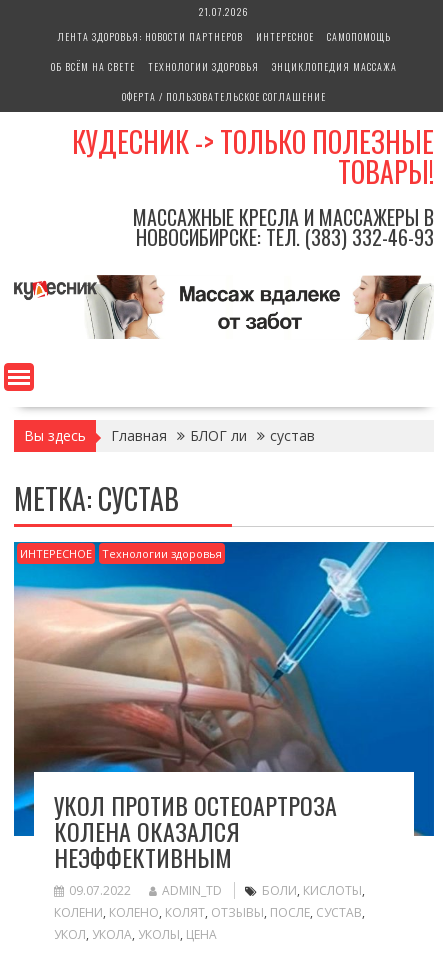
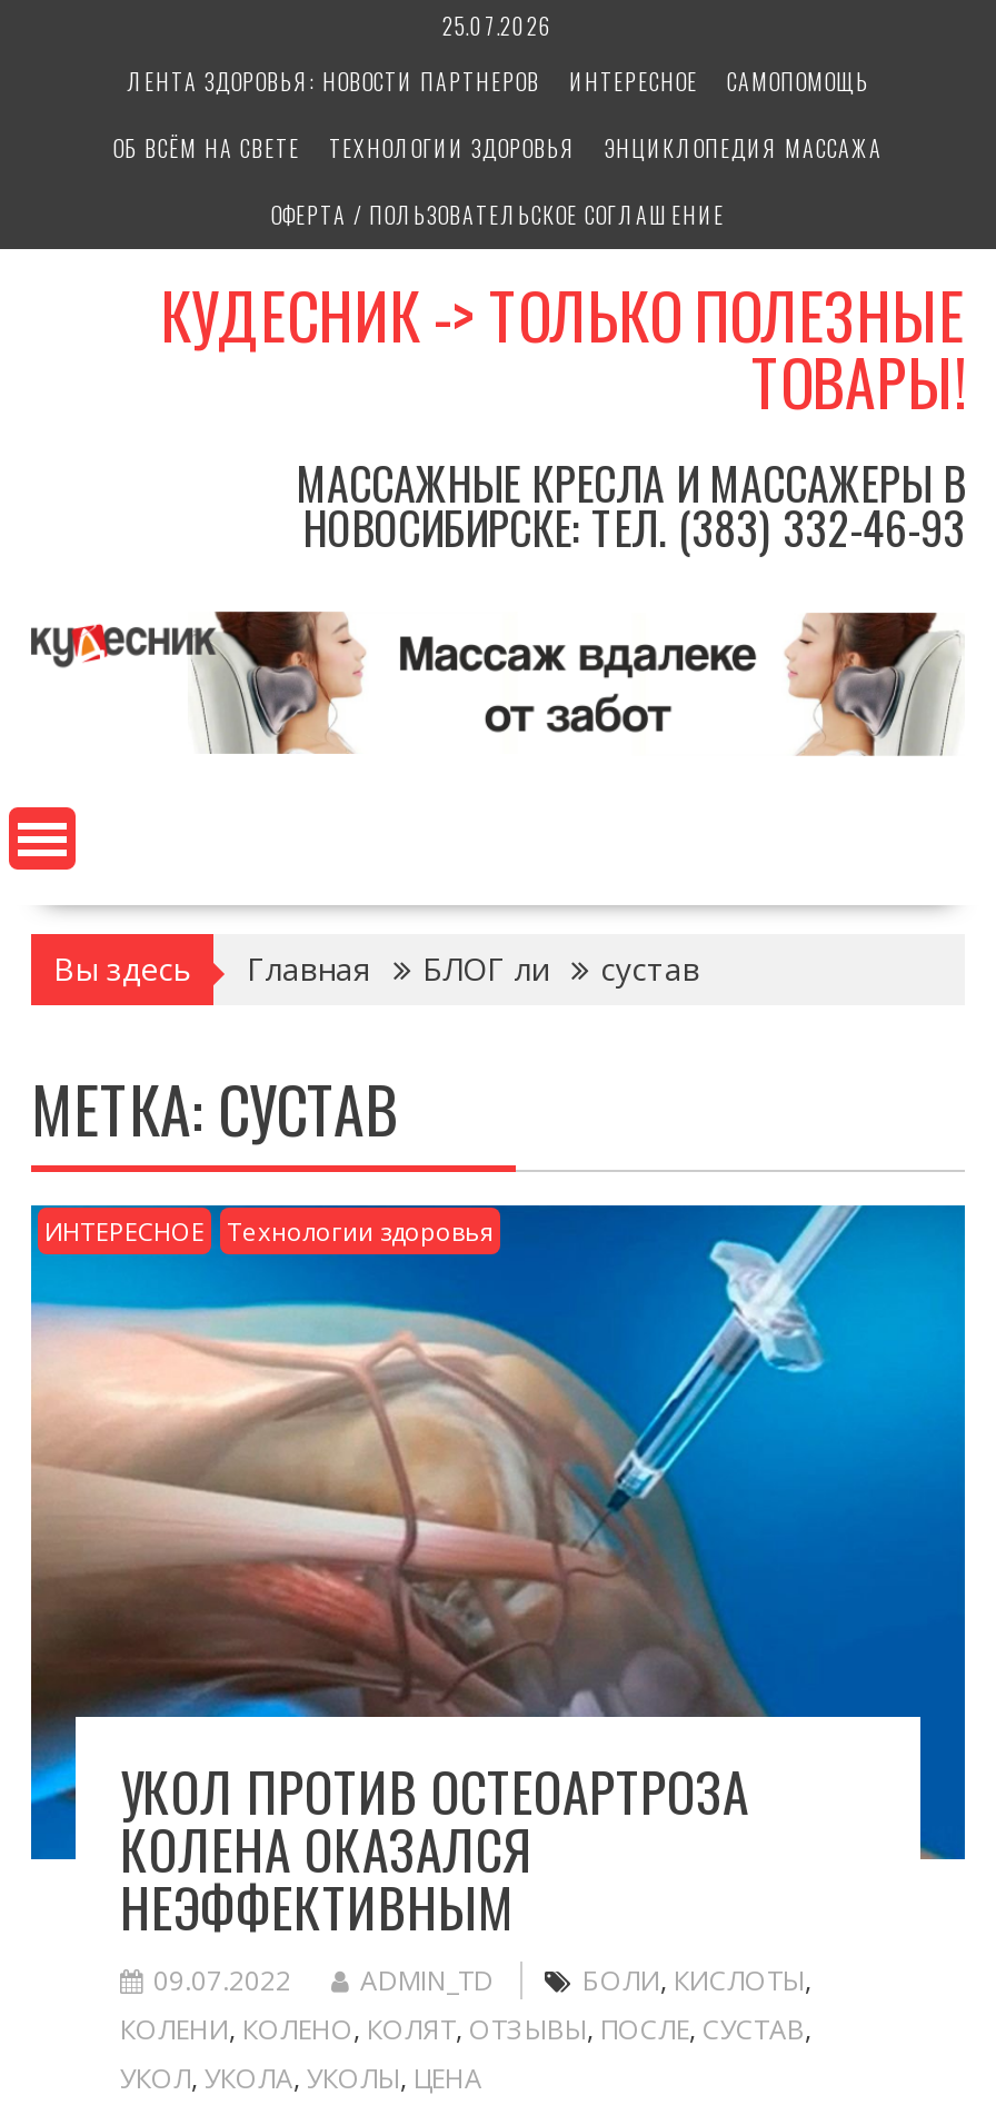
- 21.07.2026
+ 25.07.2026
